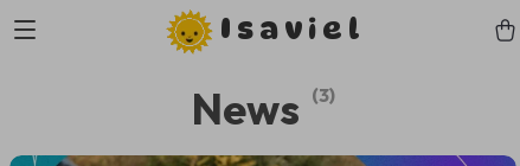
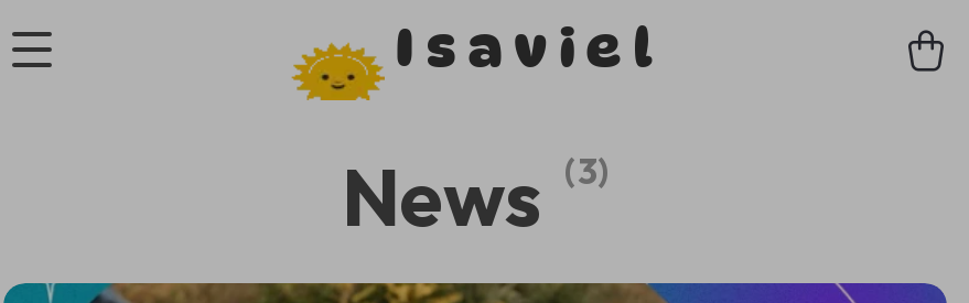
- [image]
+ [image]
